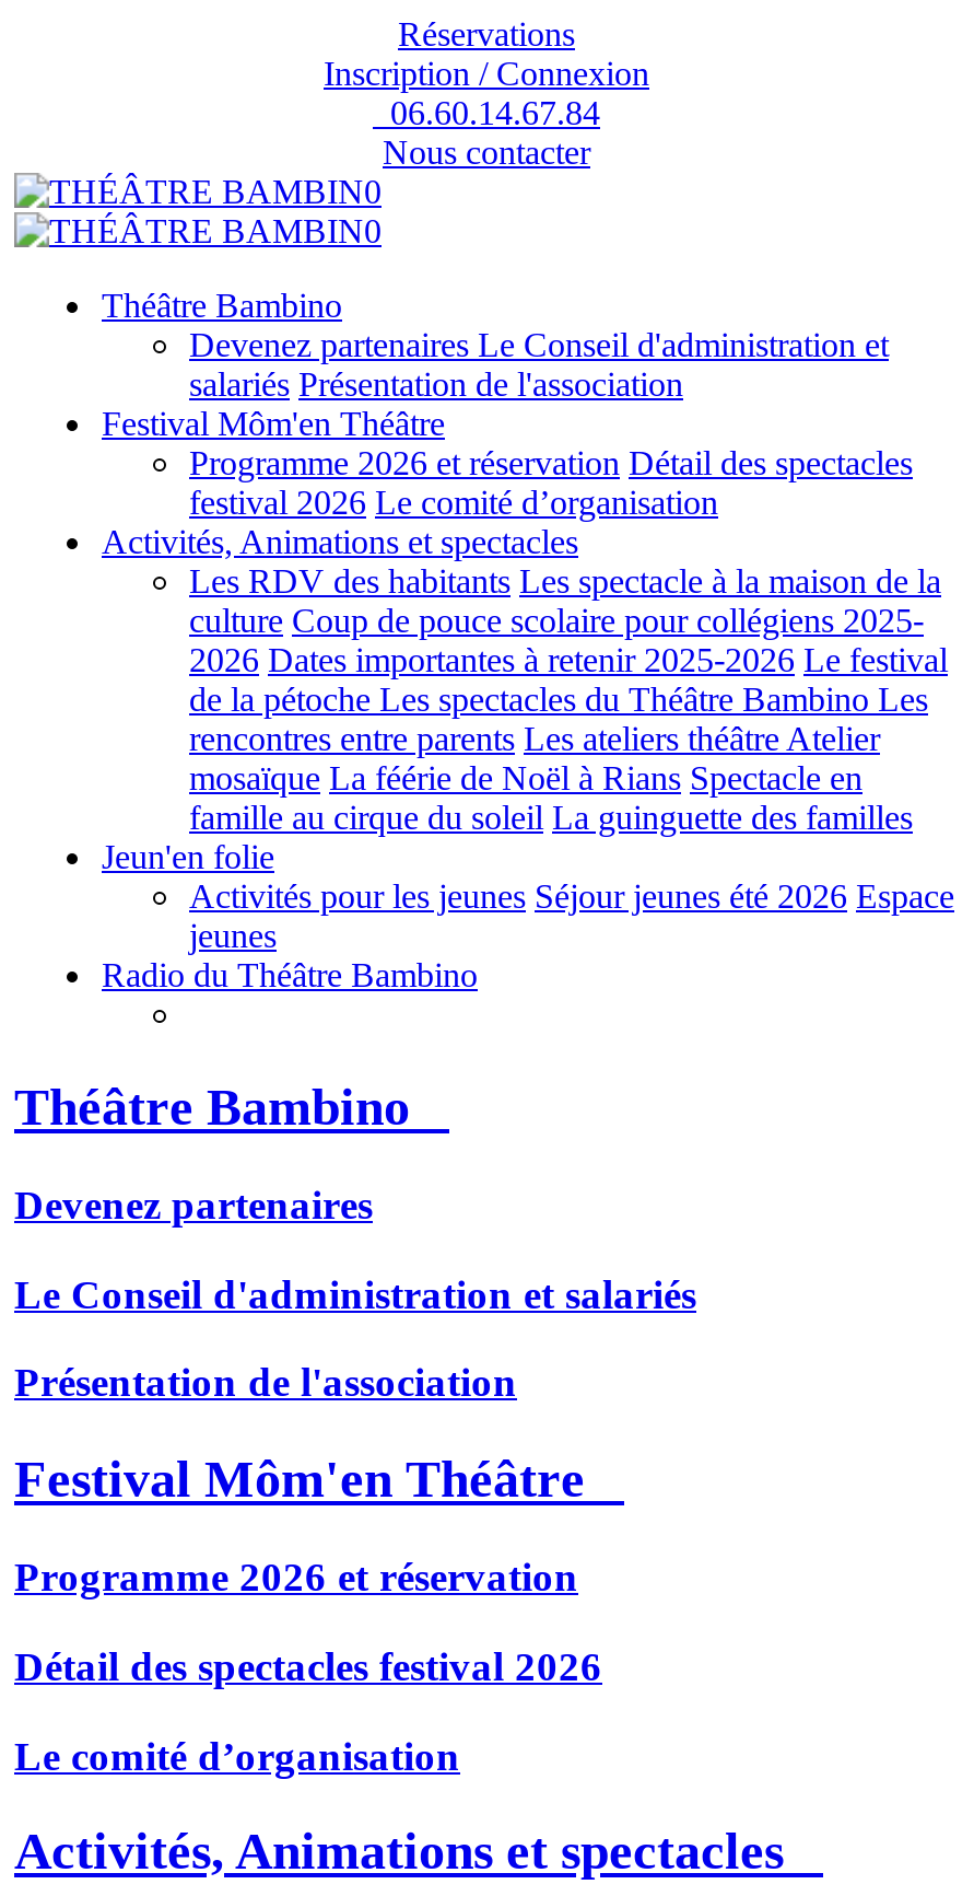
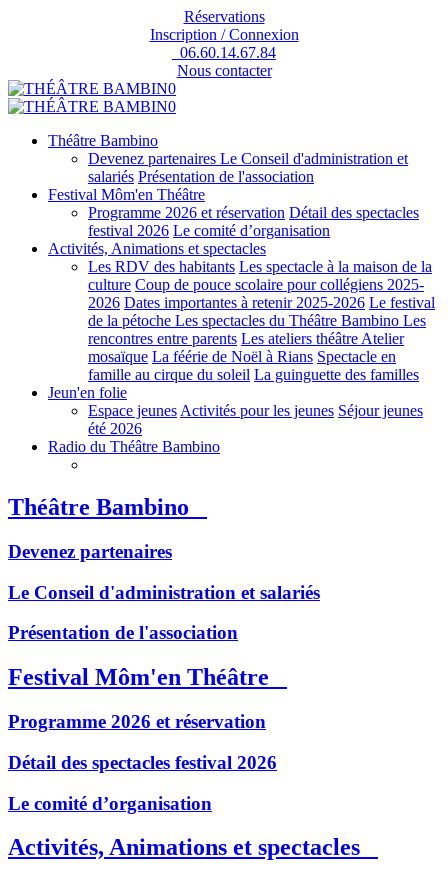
- Activités pour les jeunes Séjour jeunes été 2026 Espace
- jeunes
+ Espace jeunes Activités pour les jeunes Séjour jeunes
+ été 2026
